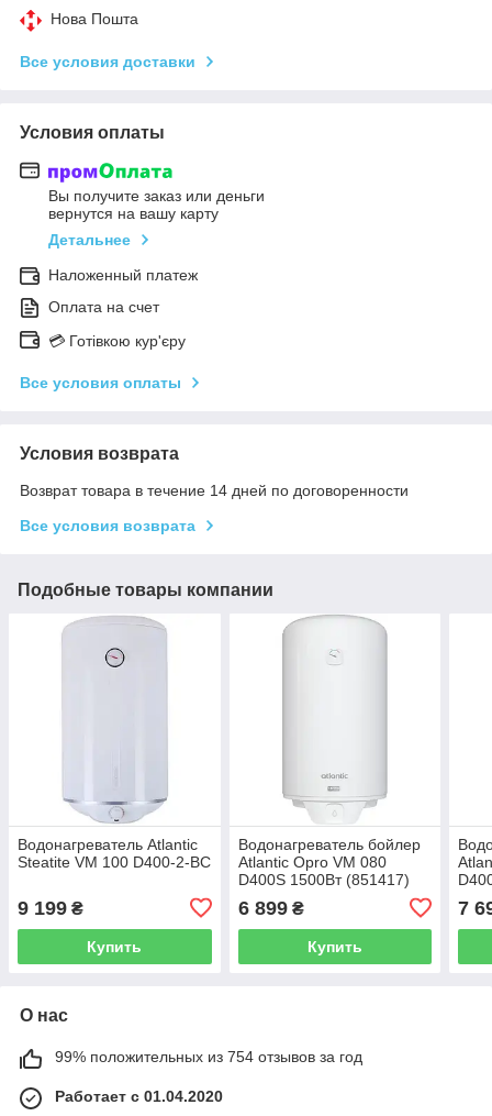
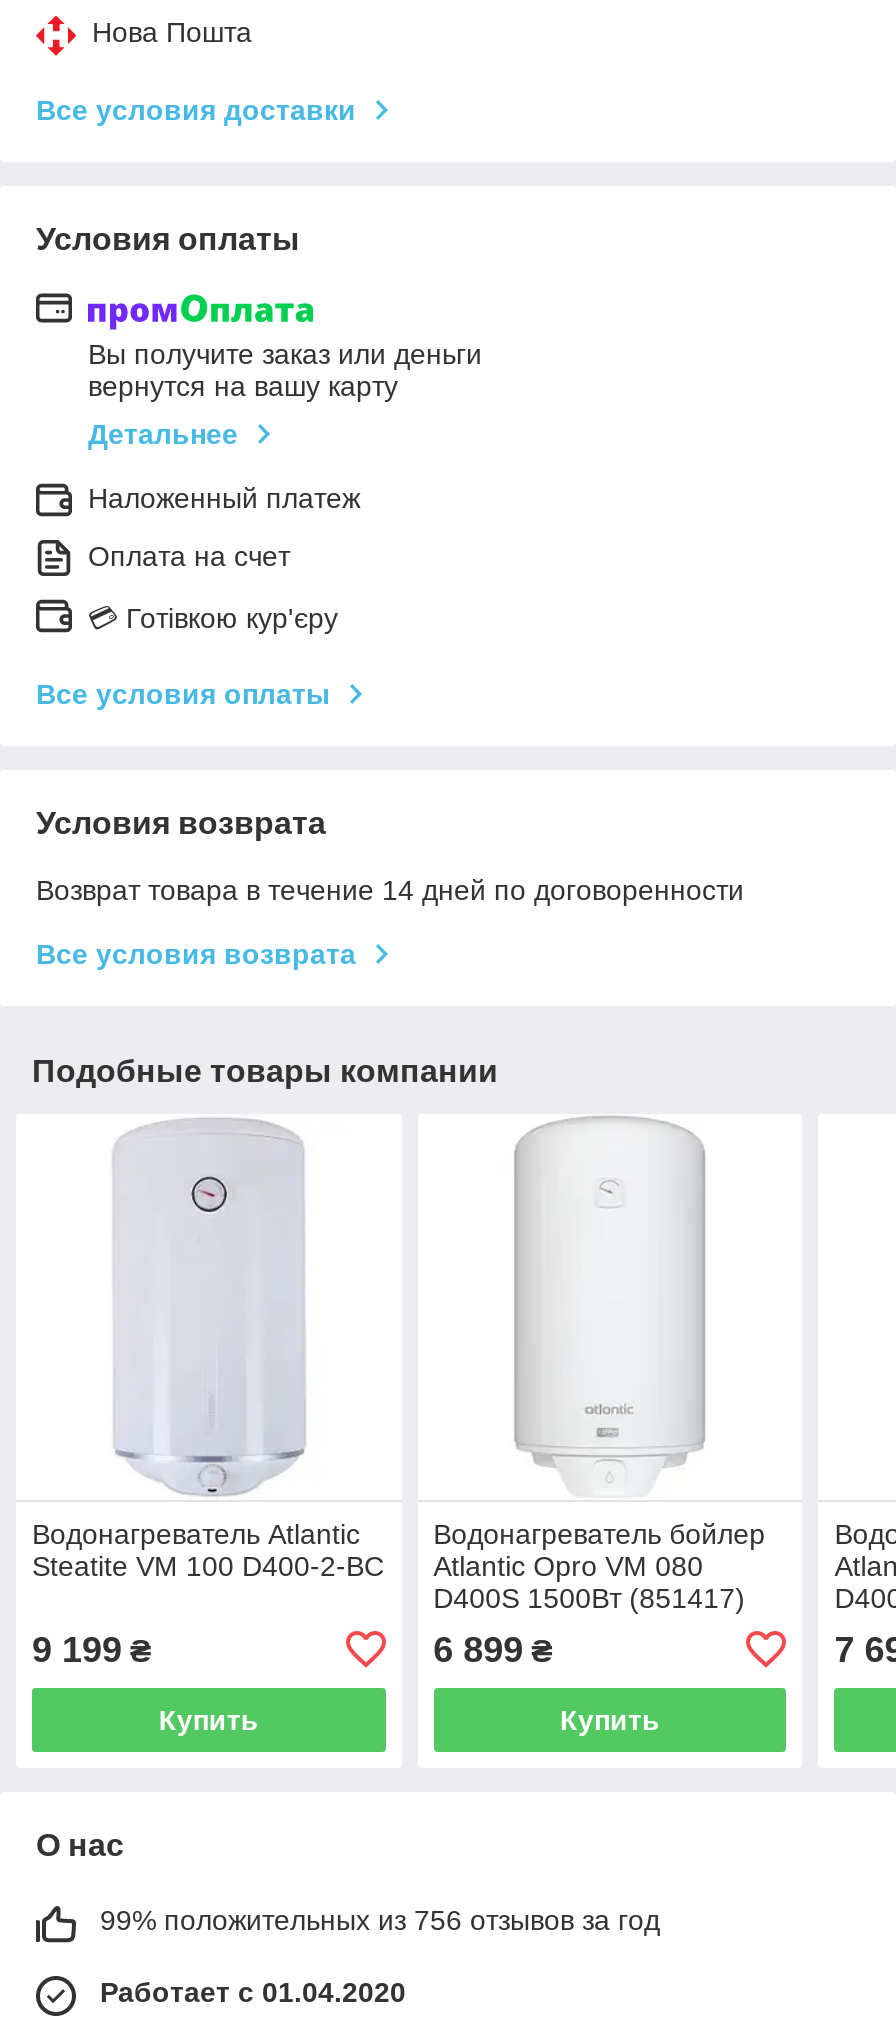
- 99% положительных из 754 отзывов за год
+ 99% положительных из 756 отзывов за год
